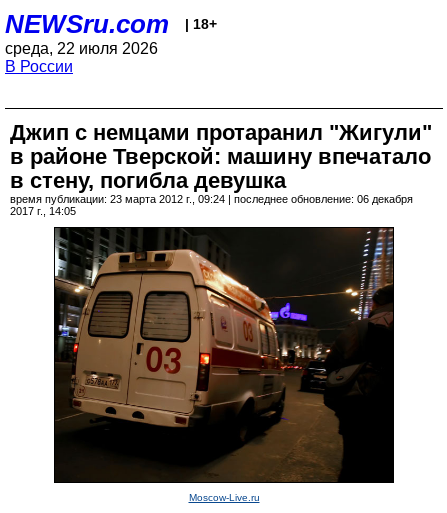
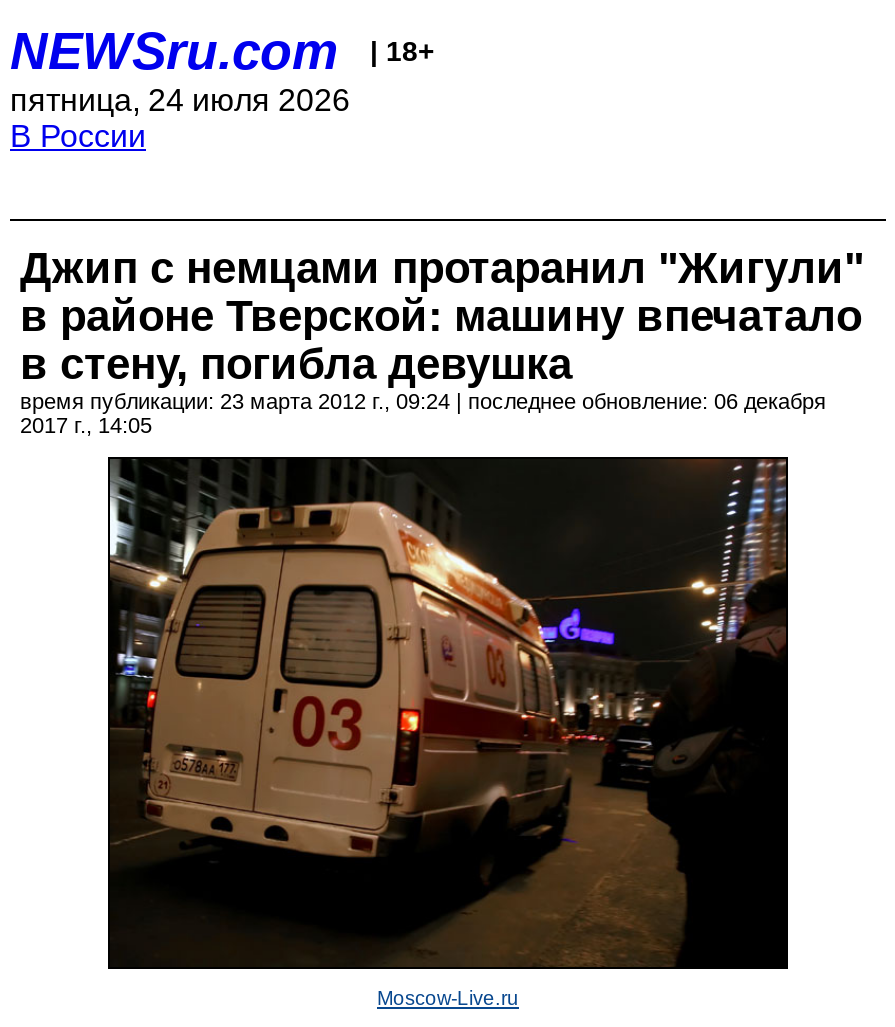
- среда, 22 июля 2026
+ пятница, 24 июля 2026
